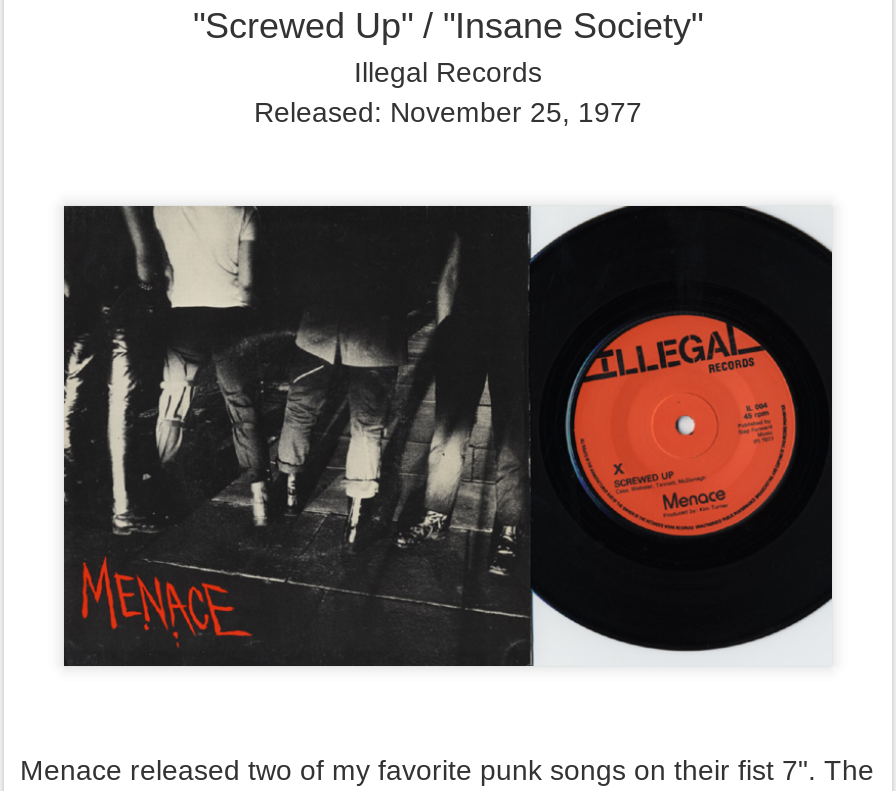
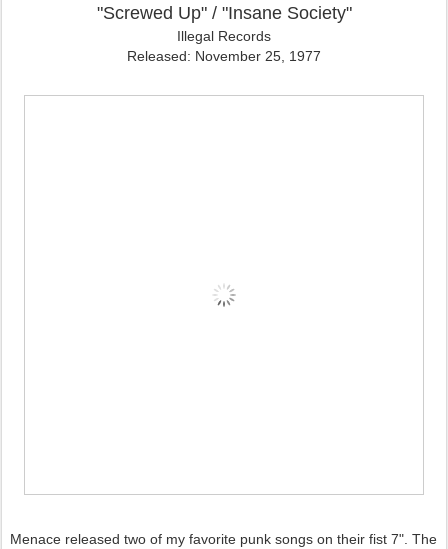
- [image]
